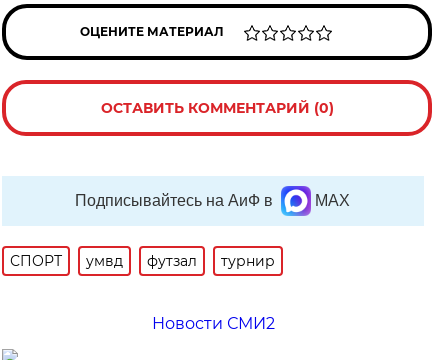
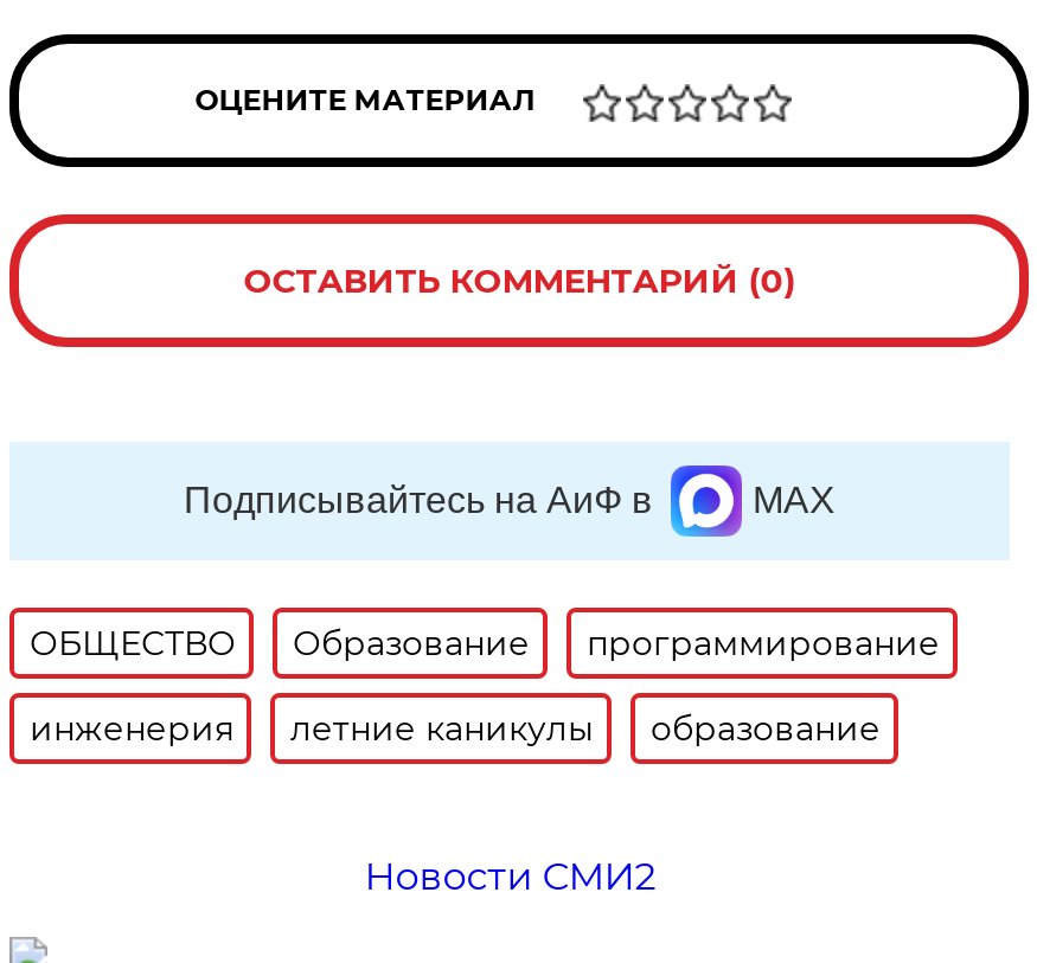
- СПОРТ
- умвд
- футзал
- турнир
+ ОБЩЕСТВО
+ Образование
+ программирование
+ инженерия
+ летние каникулы
+ образование
